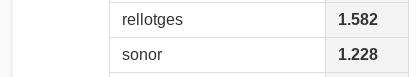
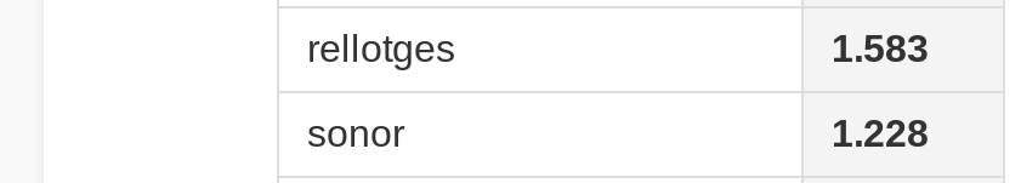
- 1.582
+ 1.583
